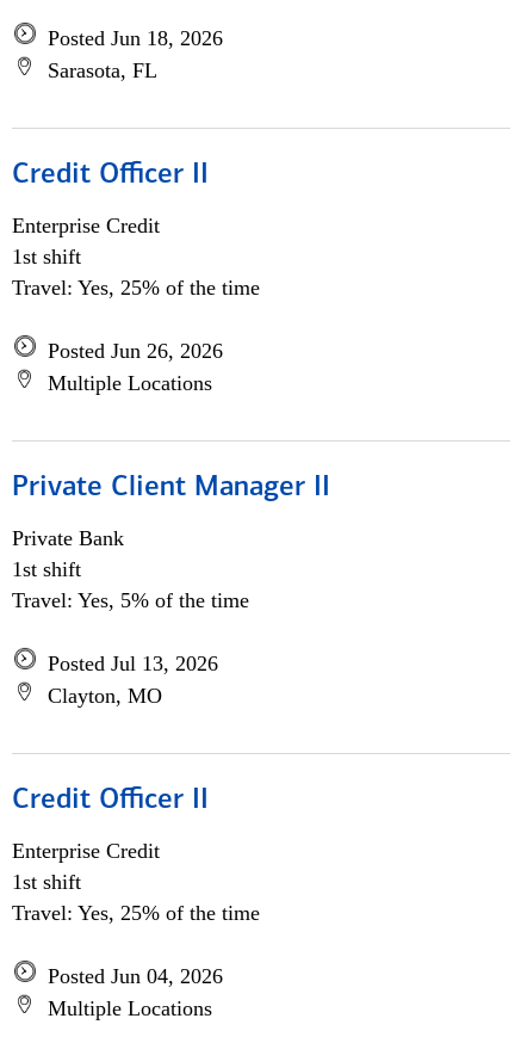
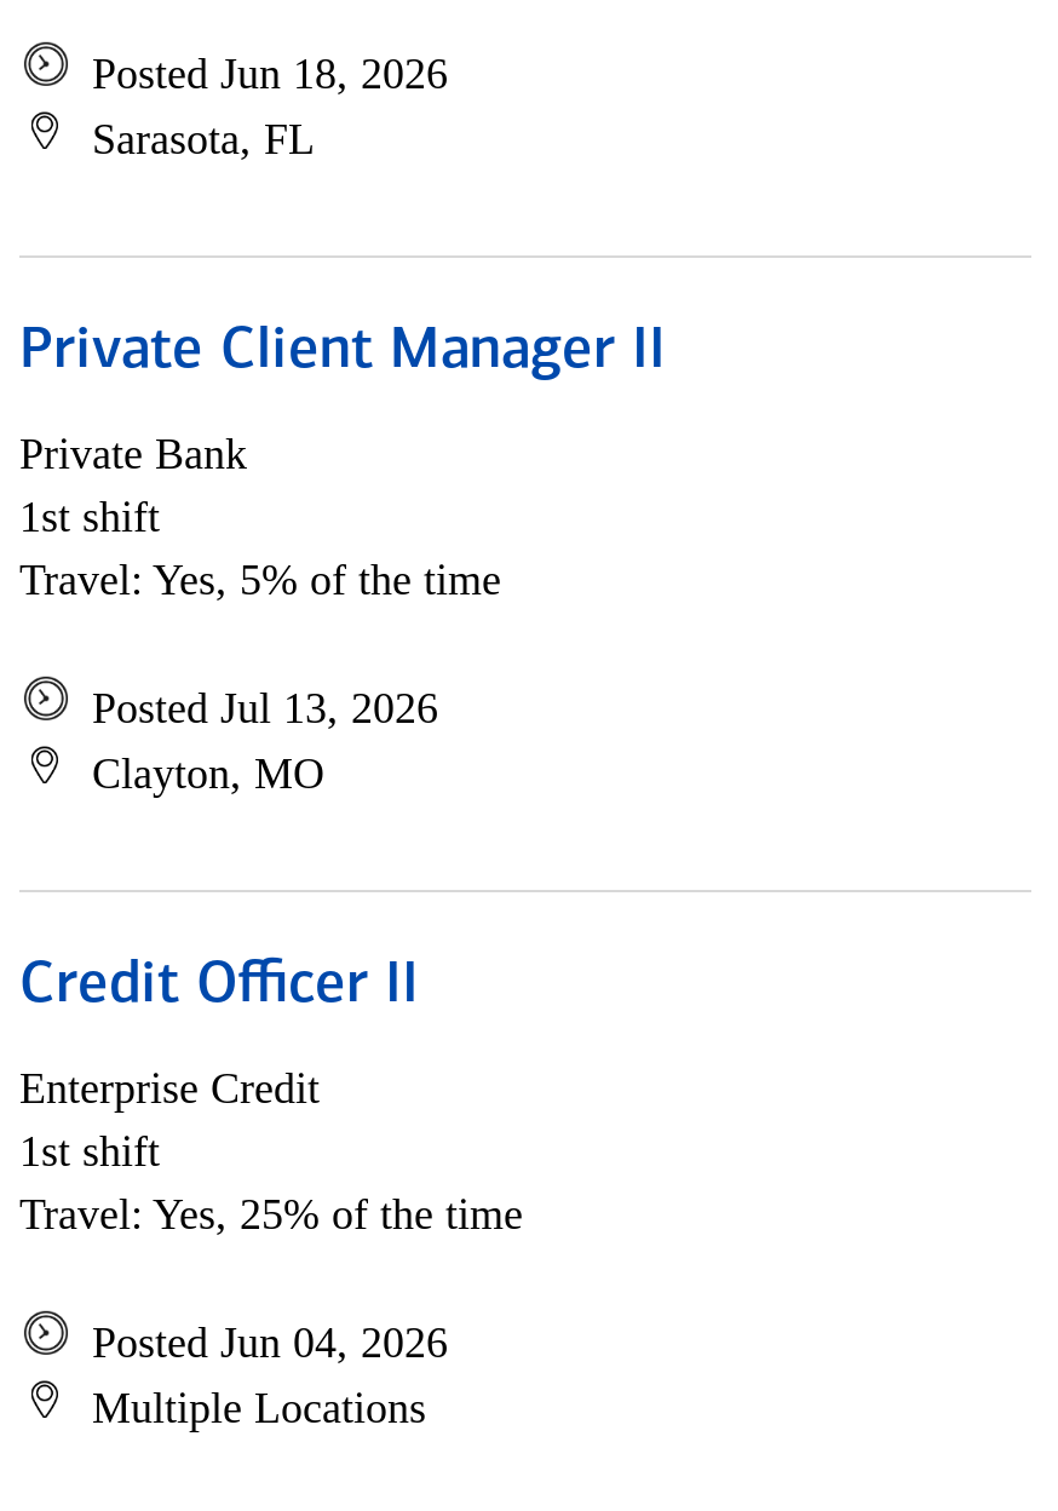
- Credit Officer II
- Enterprise Credit
- 1st shift
- Travel: Yes, 25% of the time
- Posted Jun 26, 2026
- Multiple Locations
